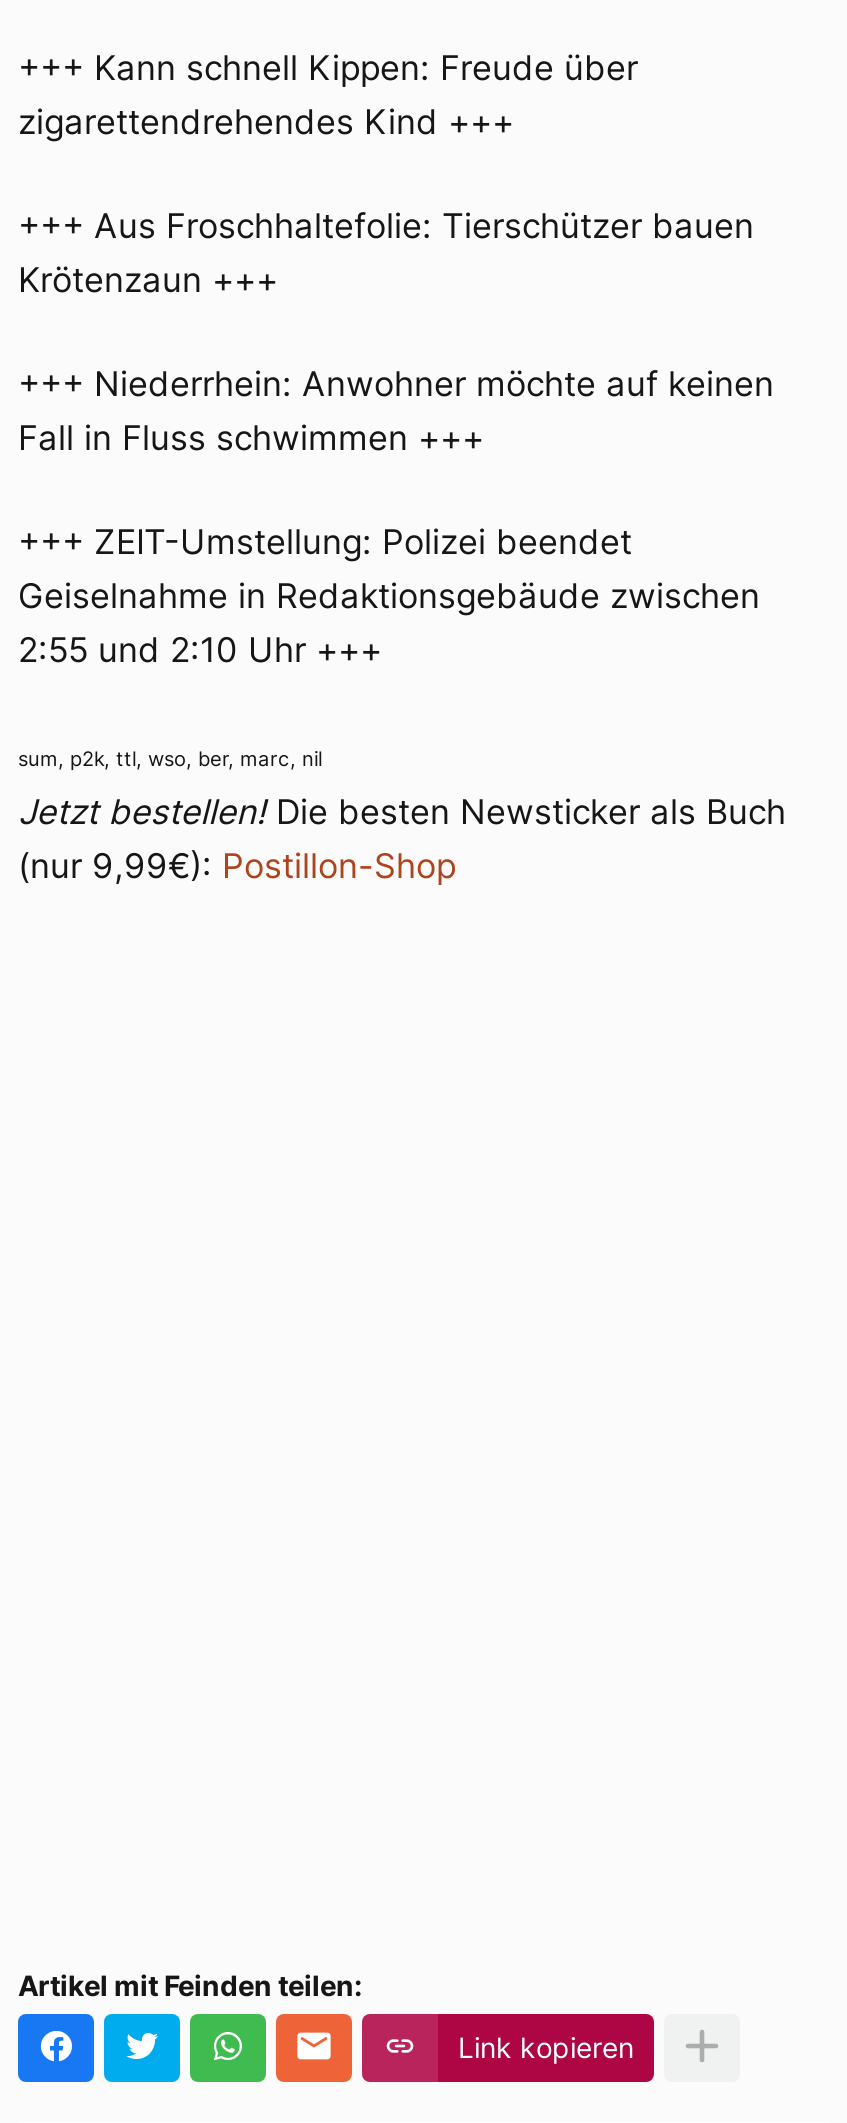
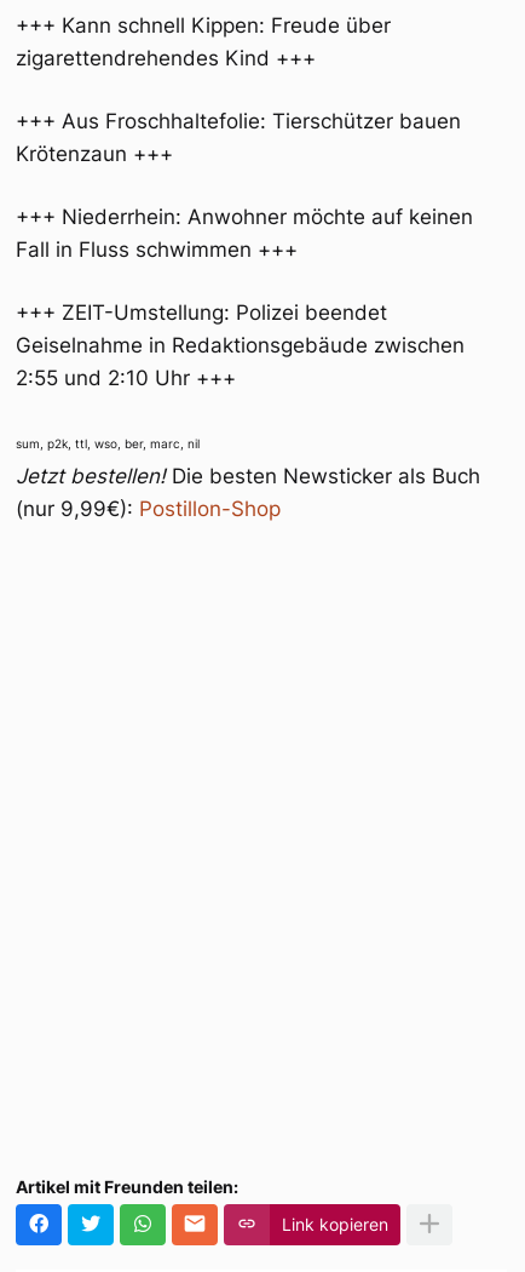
- Artikel mit Feinden teilen:
+ Artikel mit Freunden teilen:
